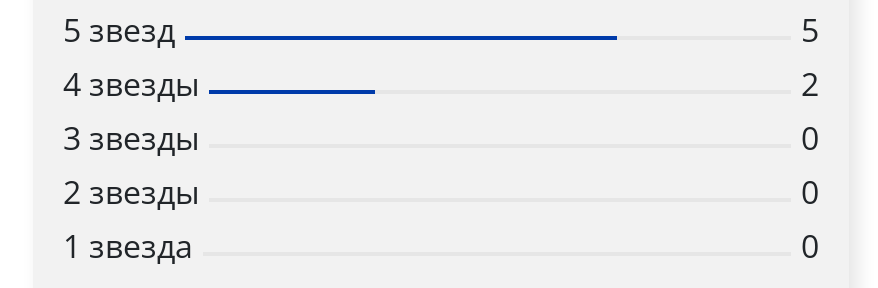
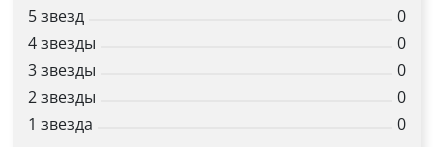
- 5
+ 0

- 2
+ 0

- 1 звезда
+ 1 звездa
